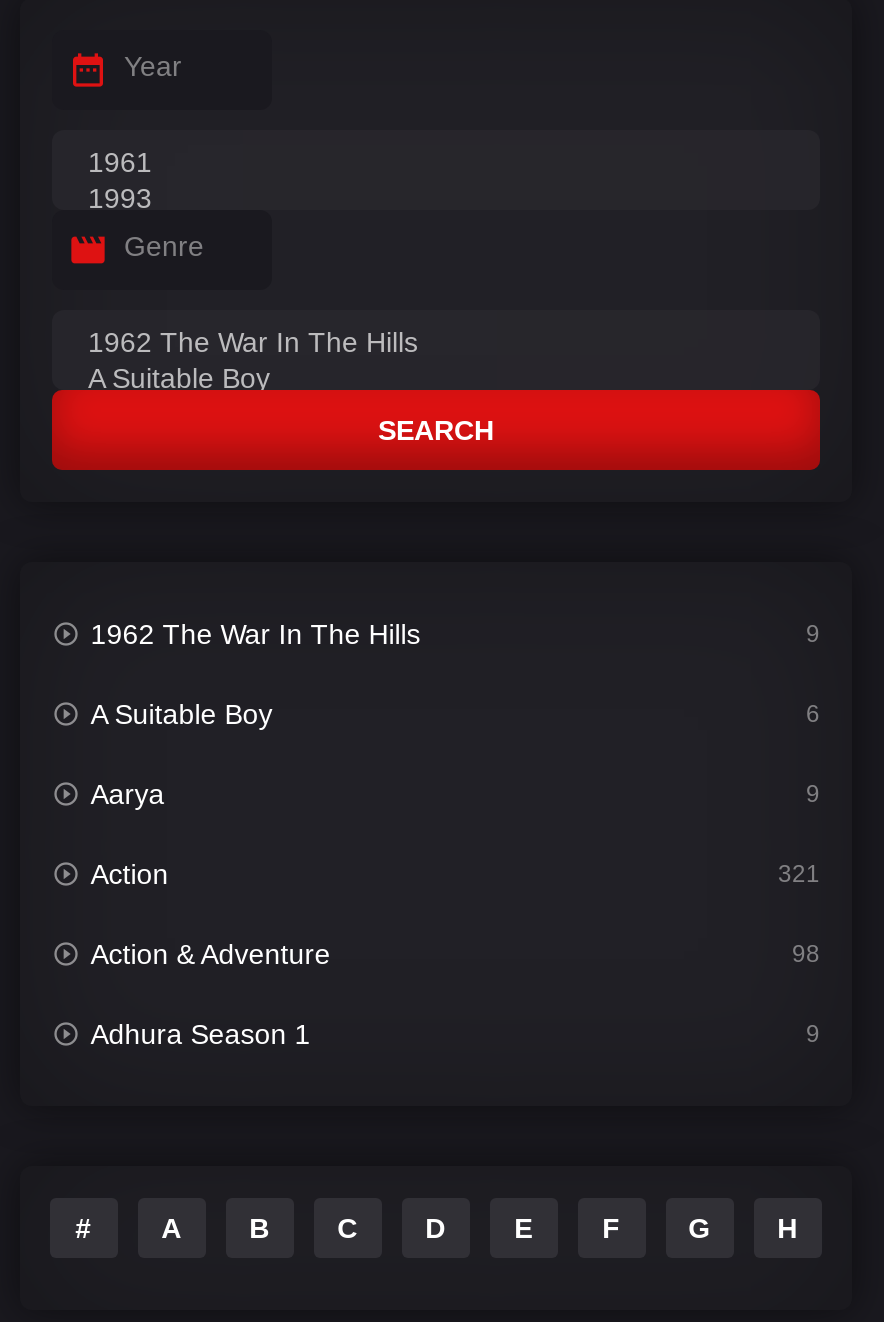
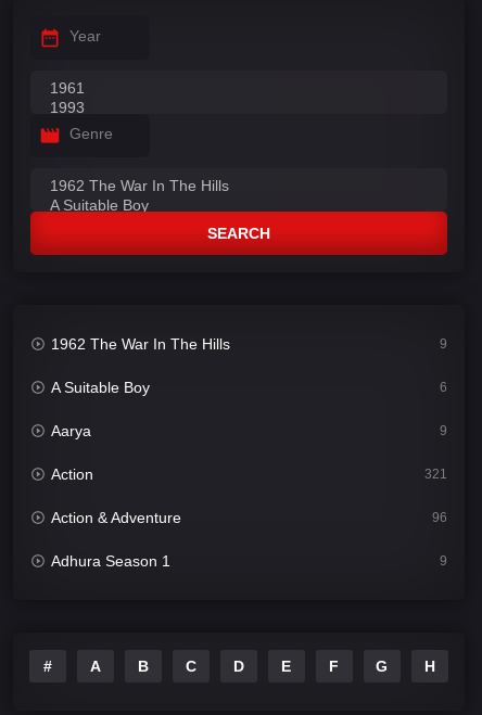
- 98
+ 96
